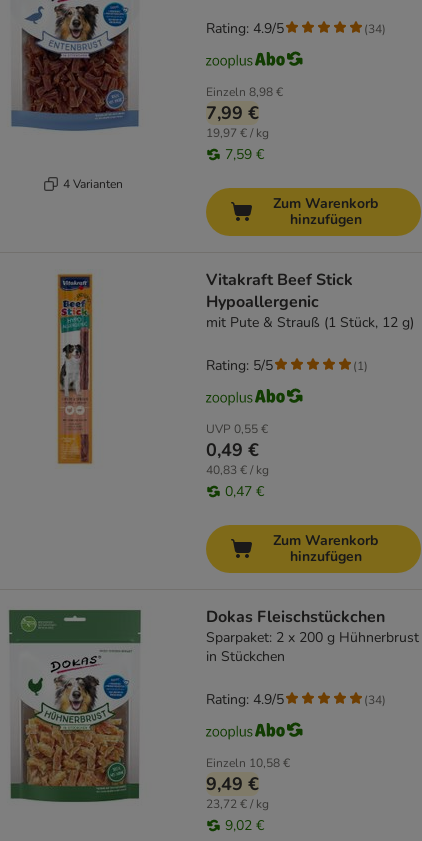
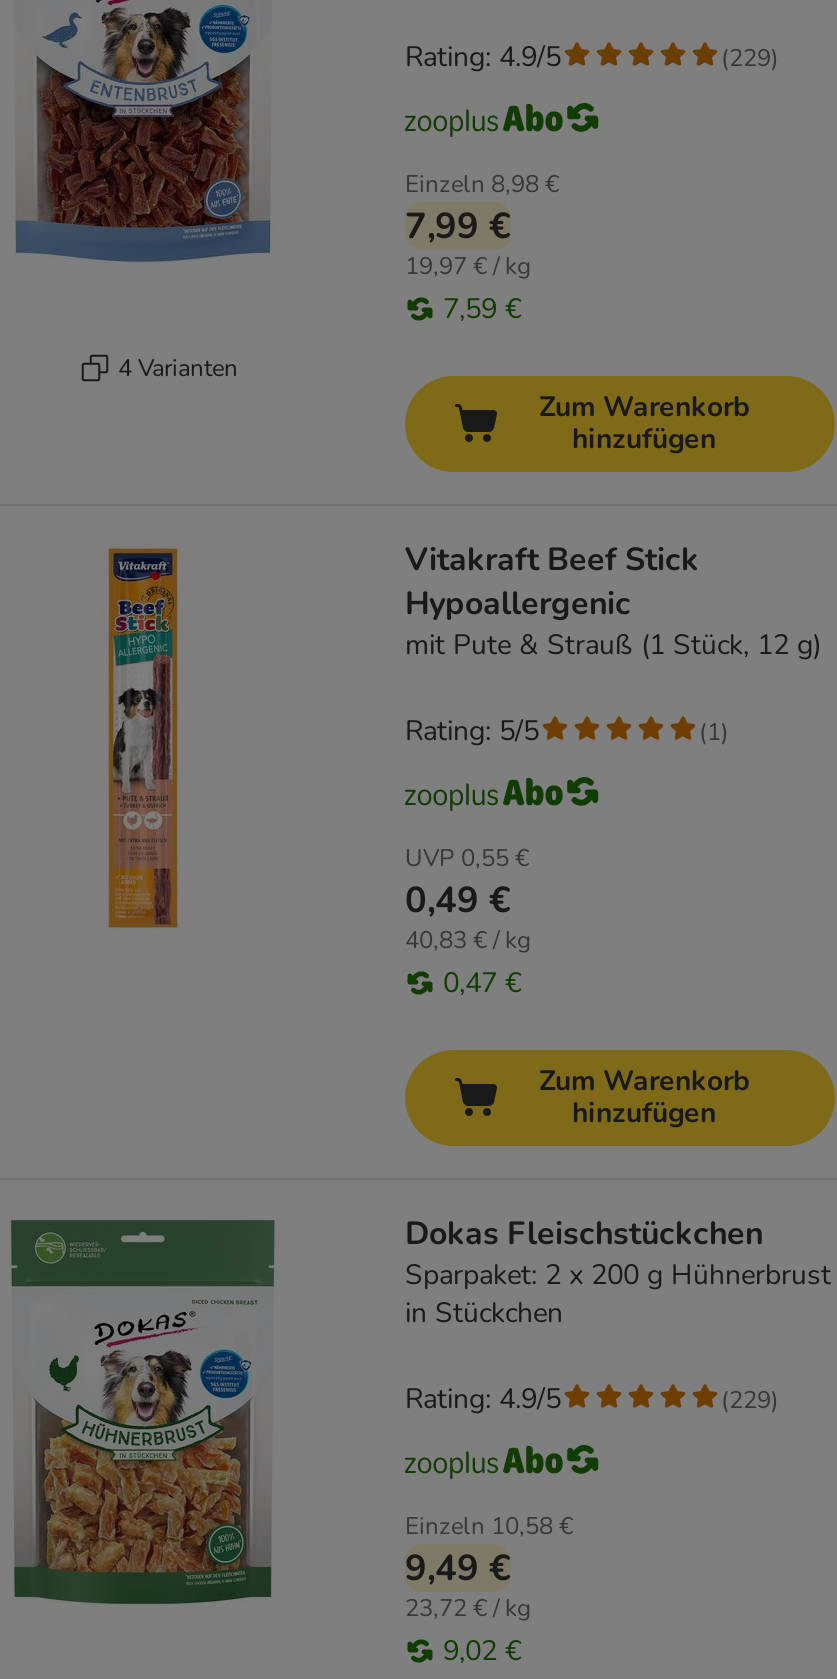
- (34)
+ (229)

- (34)
+ (229)
